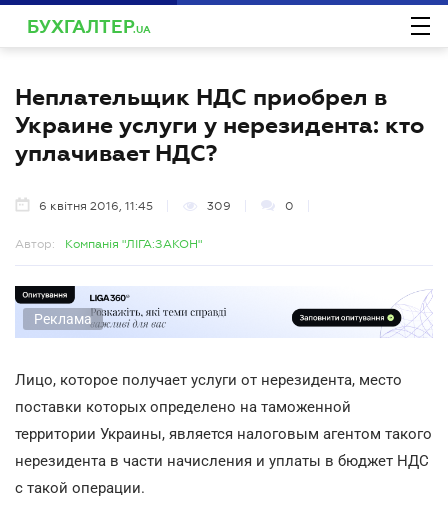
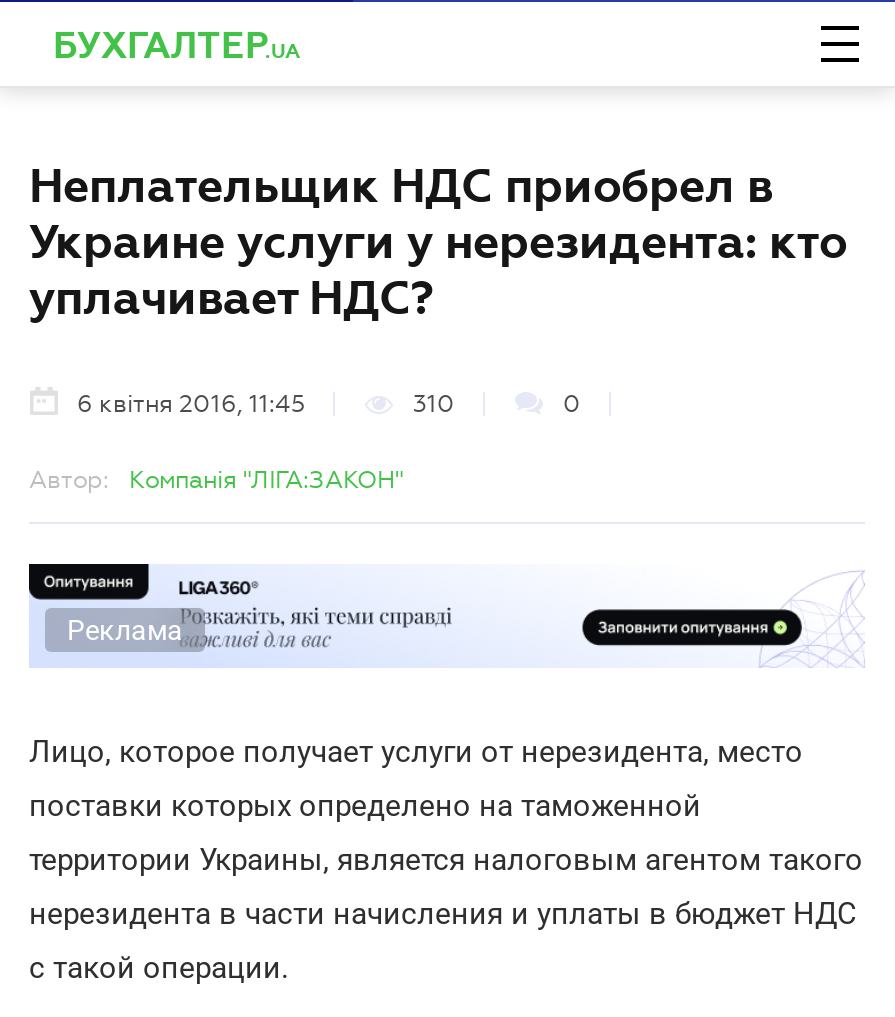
- 309
+ 310
